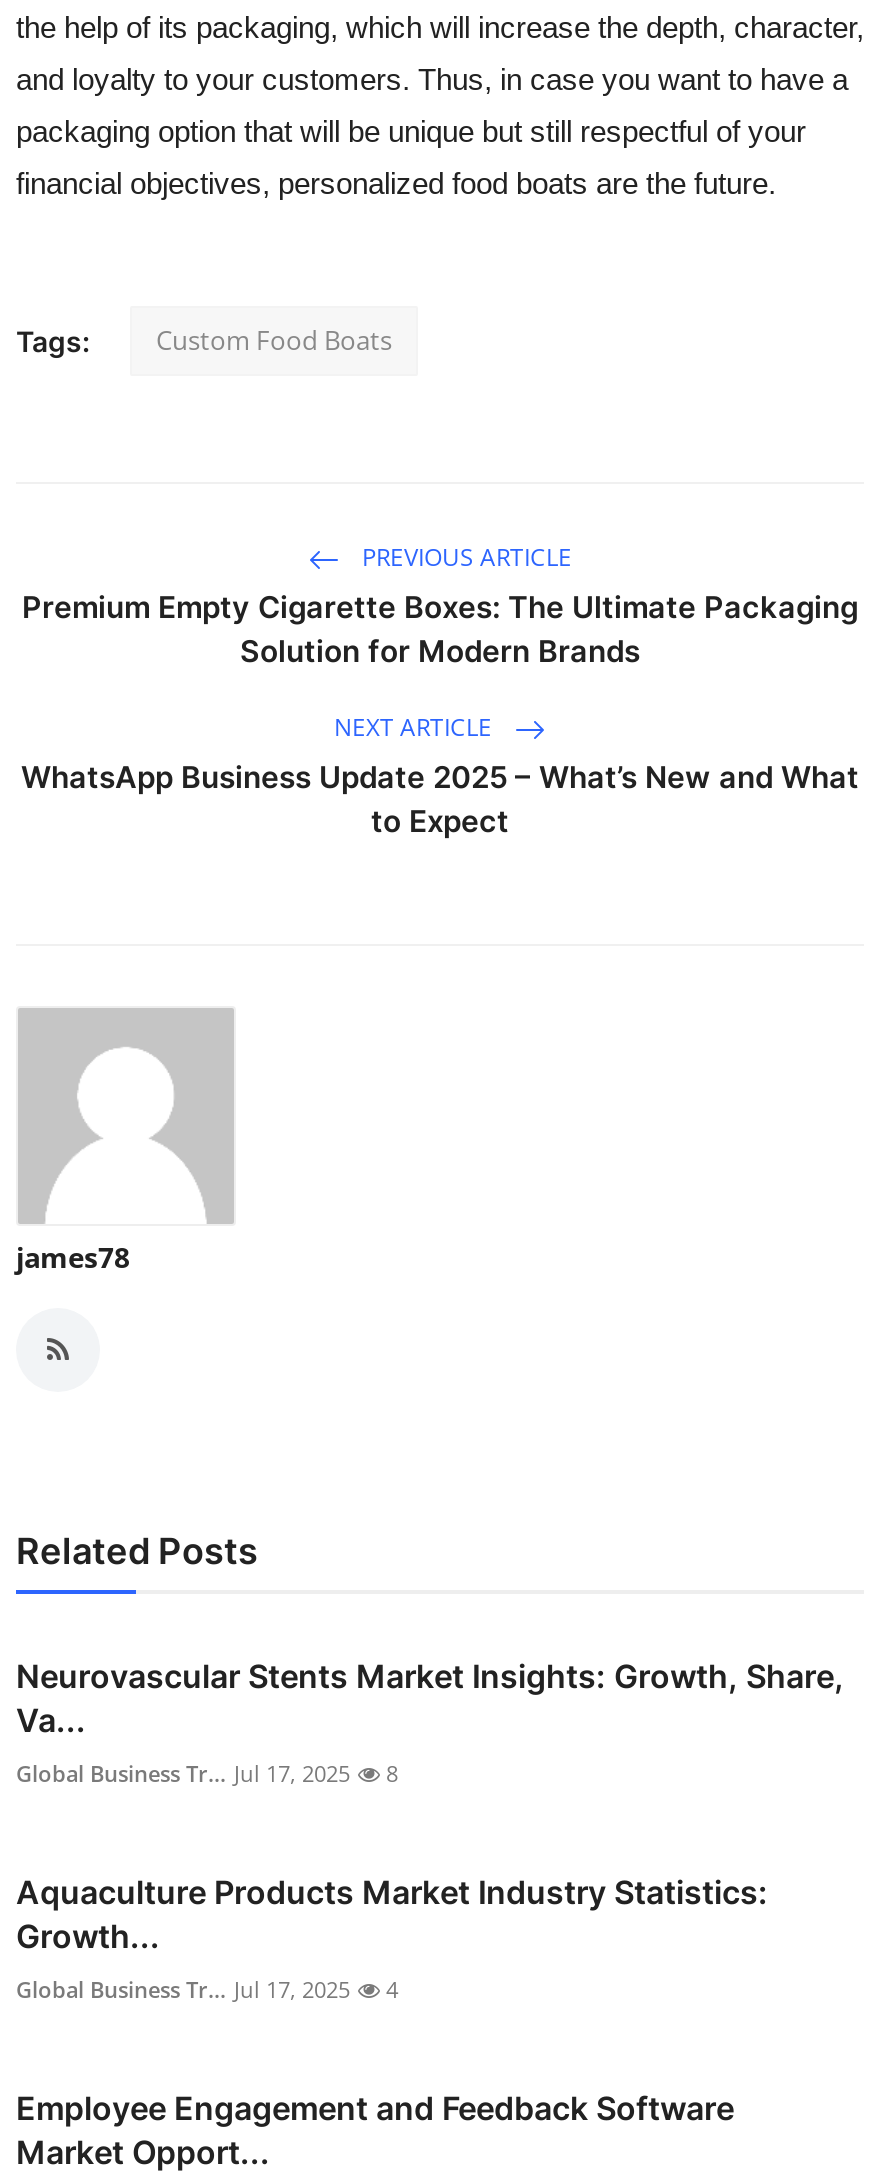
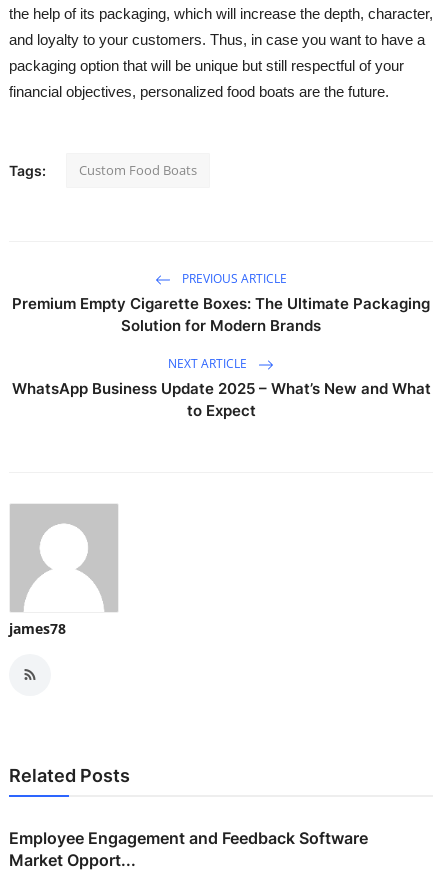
- Neurovascular Stents Market Insights: Growth, Share,
- Va...
- Global Business Tr... Jul 17, 2025
- 8
- Aquaculture Products Market Industry Statistics:
- Growth...
- Global Business Tr... Jul 17, 2025
- 4
